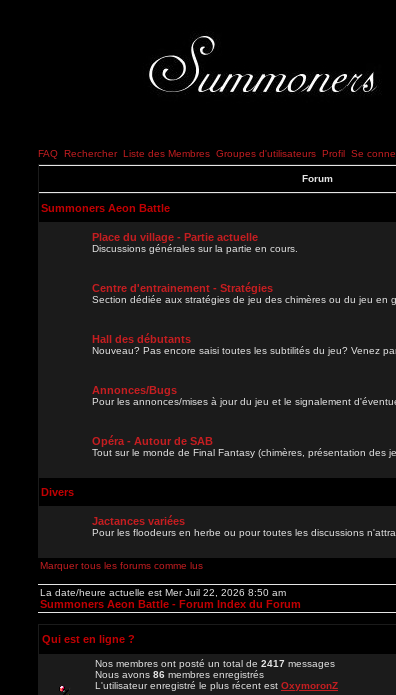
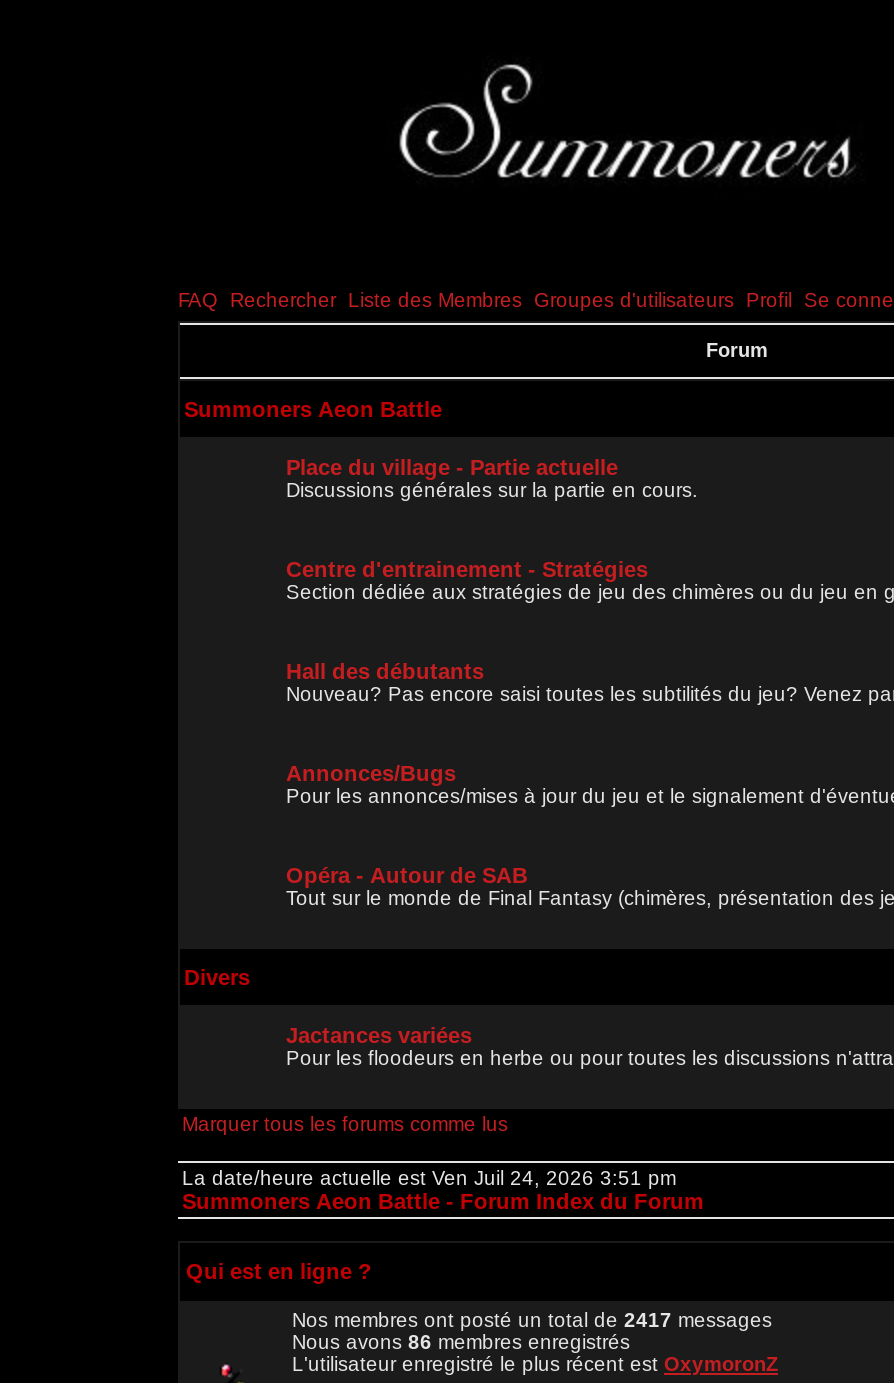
- La date/heure actuelle est Mer Juil 22, 2026 8:50 am
+ La date/heure actuelle est Ven Juil 24, 2026 3:51 pm
